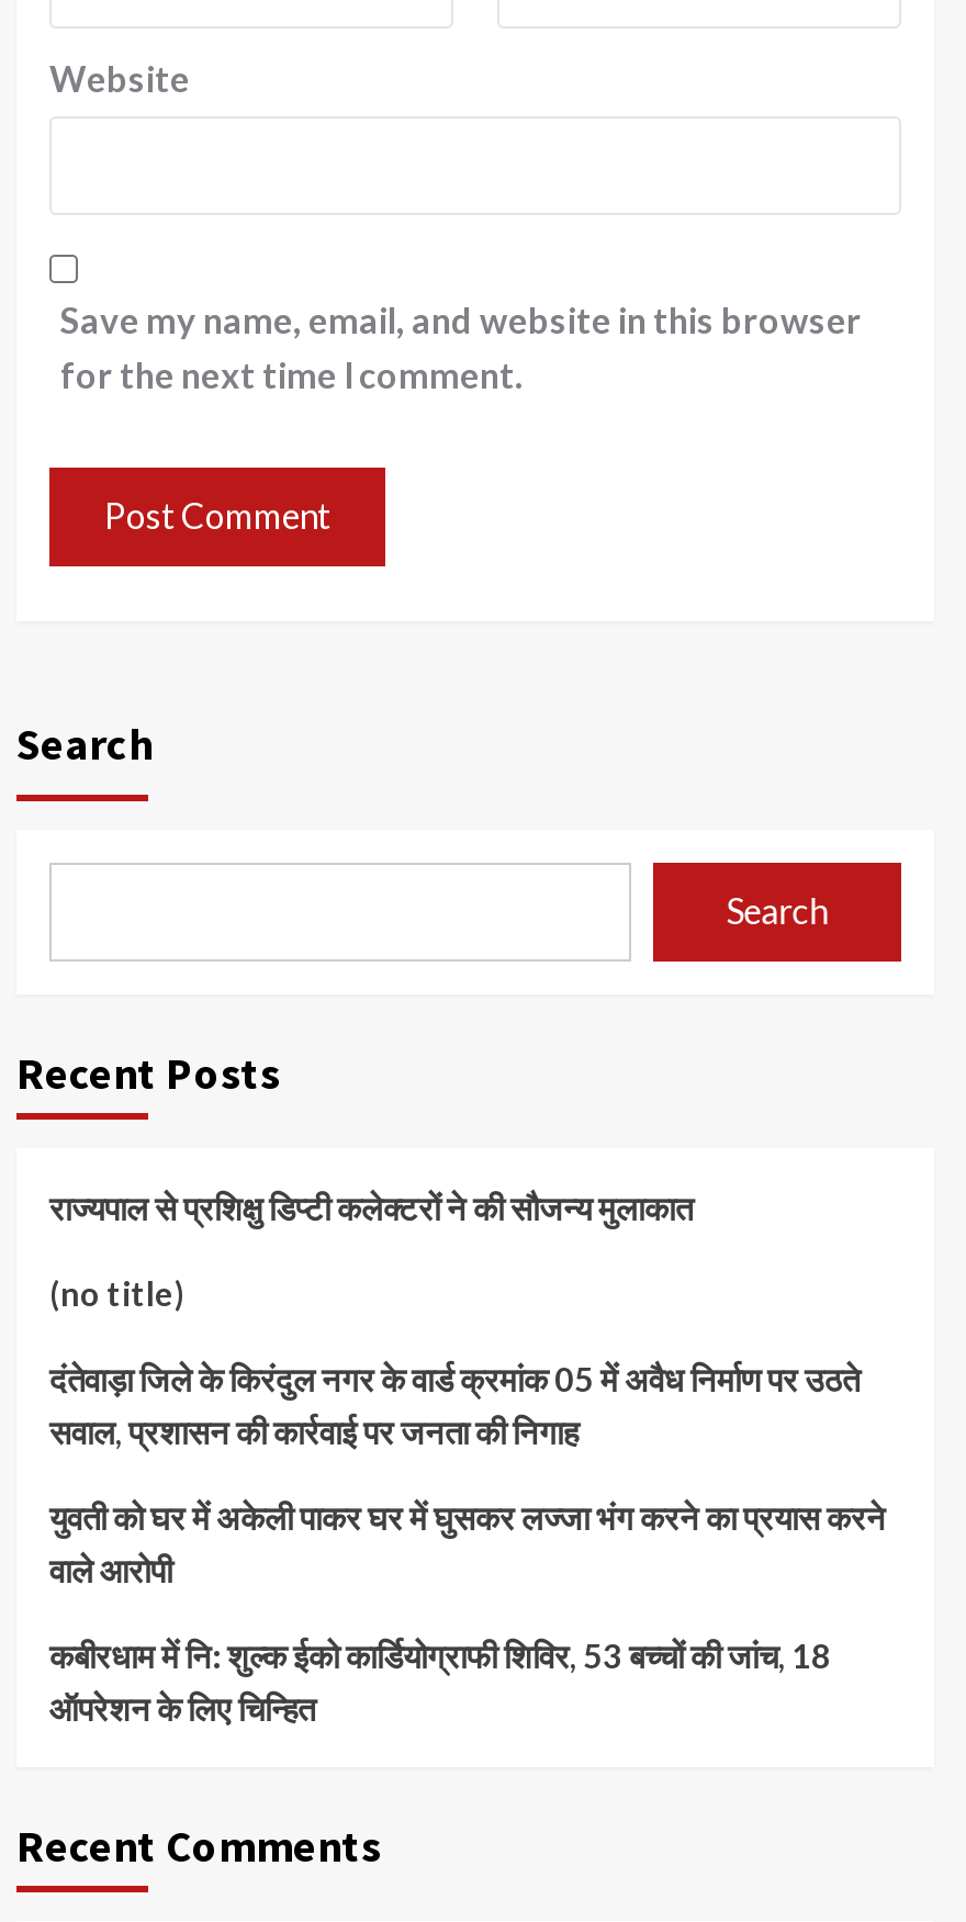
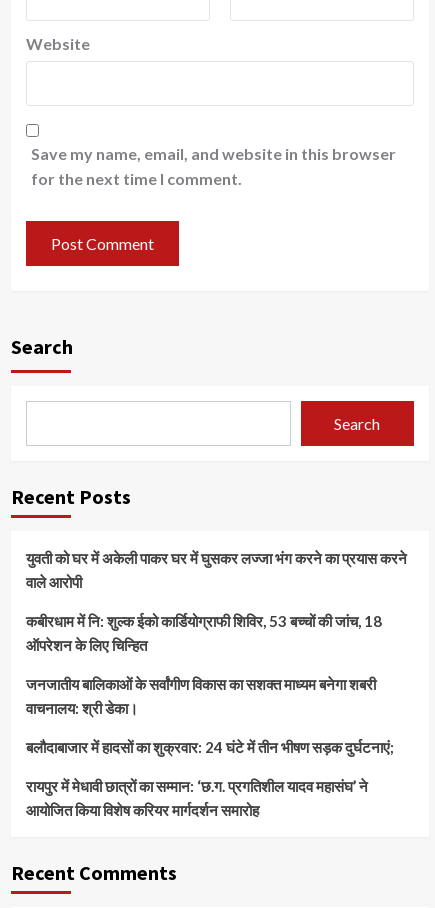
- राज्यपाल से प्रशिक्षु डिप्टी कलेक्टरों ने की सौजन्य मुलाकात
- (no title)
- दंतेवाड़ा जिले के किरंदुल नगर के वार्ड क्रमांक 05 में अवैध निर्माण पर उठते
- सवाल, प्रशासन की कार्रवाई पर जनता की निगाह

moved up: युवती को घर में अकेली पाकर घर में घुसकर लज्जा भंग करने का प्रयास करने | वाले आरोपी | कबीरधाम में नि: शुल्क ईको कार्डियोग्राफी शिविर, 53 बच्चों की जांच, 18 | ऑपरेशन के लिए चिन्हित

+ जनजातीय बालिकाओं के सर्वांगीण विकास का सशक्त माध्यम बनेगा शबरी
+ वाचनालय: श्री डेका।
+ बलौदाबाजार में हादसों का शुक्रवार: 24 घंटे में तीन भीषण सड़क दुर्घटनाएं;
+ रायपुर में मेधावी छात्रों का सम्मान: ‘छ.ग. प्रगतिशील यादव महासंघ’ ने
+ आयोजित किया विशेष करियर मार्गदर्शन समारोह
